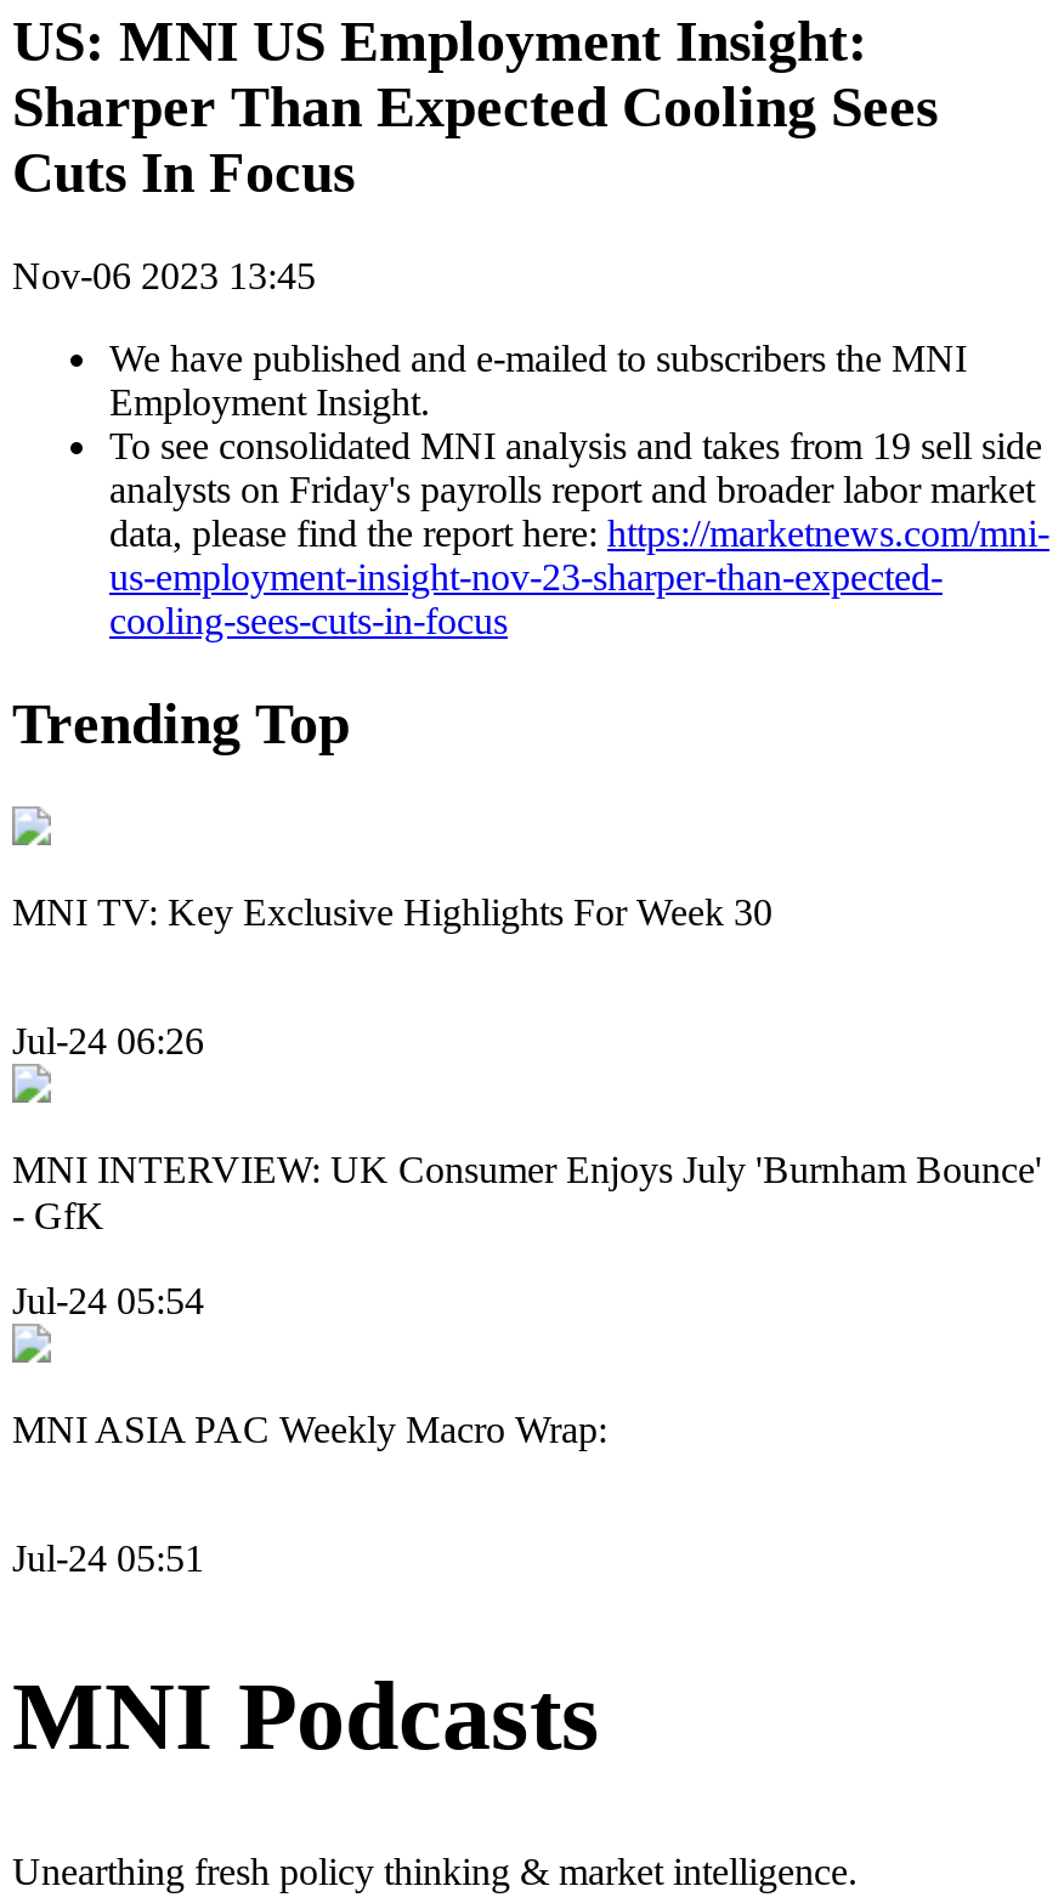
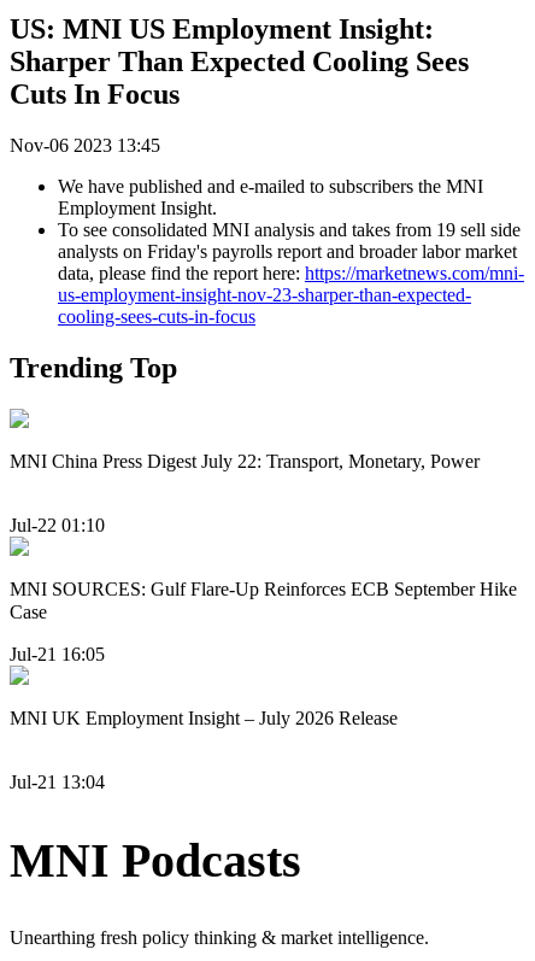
- MNI TV: Key Exclusive Highlights For Week 30
+ MNI China Press Digest July 22: Transport, Monetary, Power

- Jul-24 06:26
+ Jul-22 01:10

- MNI INTERVIEW: UK Consumer Enjoys July 'Burnham Bounce'
- - GfK
+ MNI SOURCES: Gulf Flare-Up Reinforces ECB September Hike
+ Case

- Jul-24 05:54
+ Jul-21 16:05

- MNI ASIA PAC Weekly Macro Wrap:
+ MNI UK Employment Insight – July 2026 Release

- Jul-24 05:51
+ Jul-21 13:04
